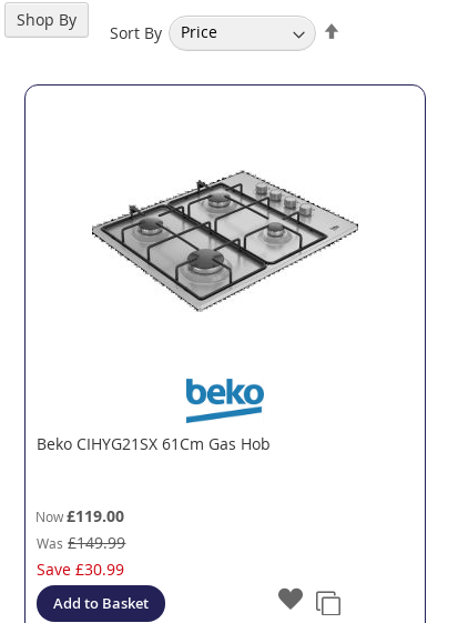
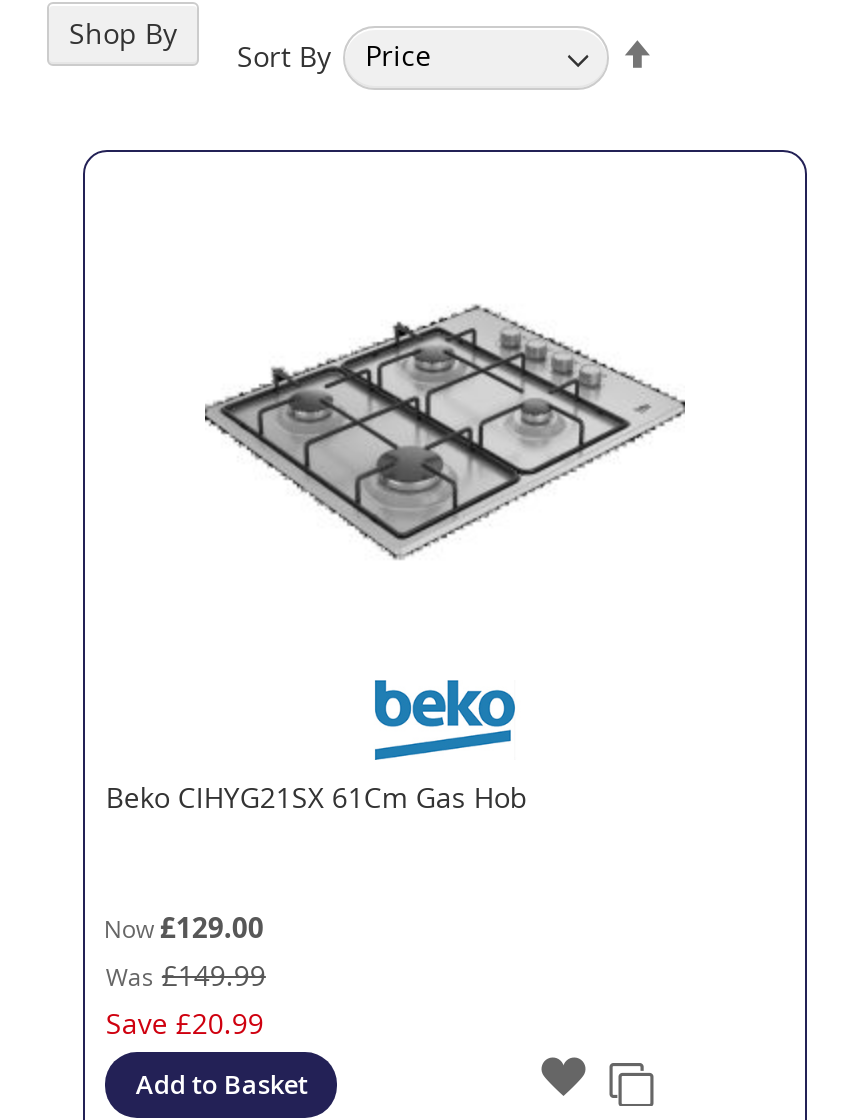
- Now £119.00
+ Now £129.00

- Save £30.99
+ Save £20.99
